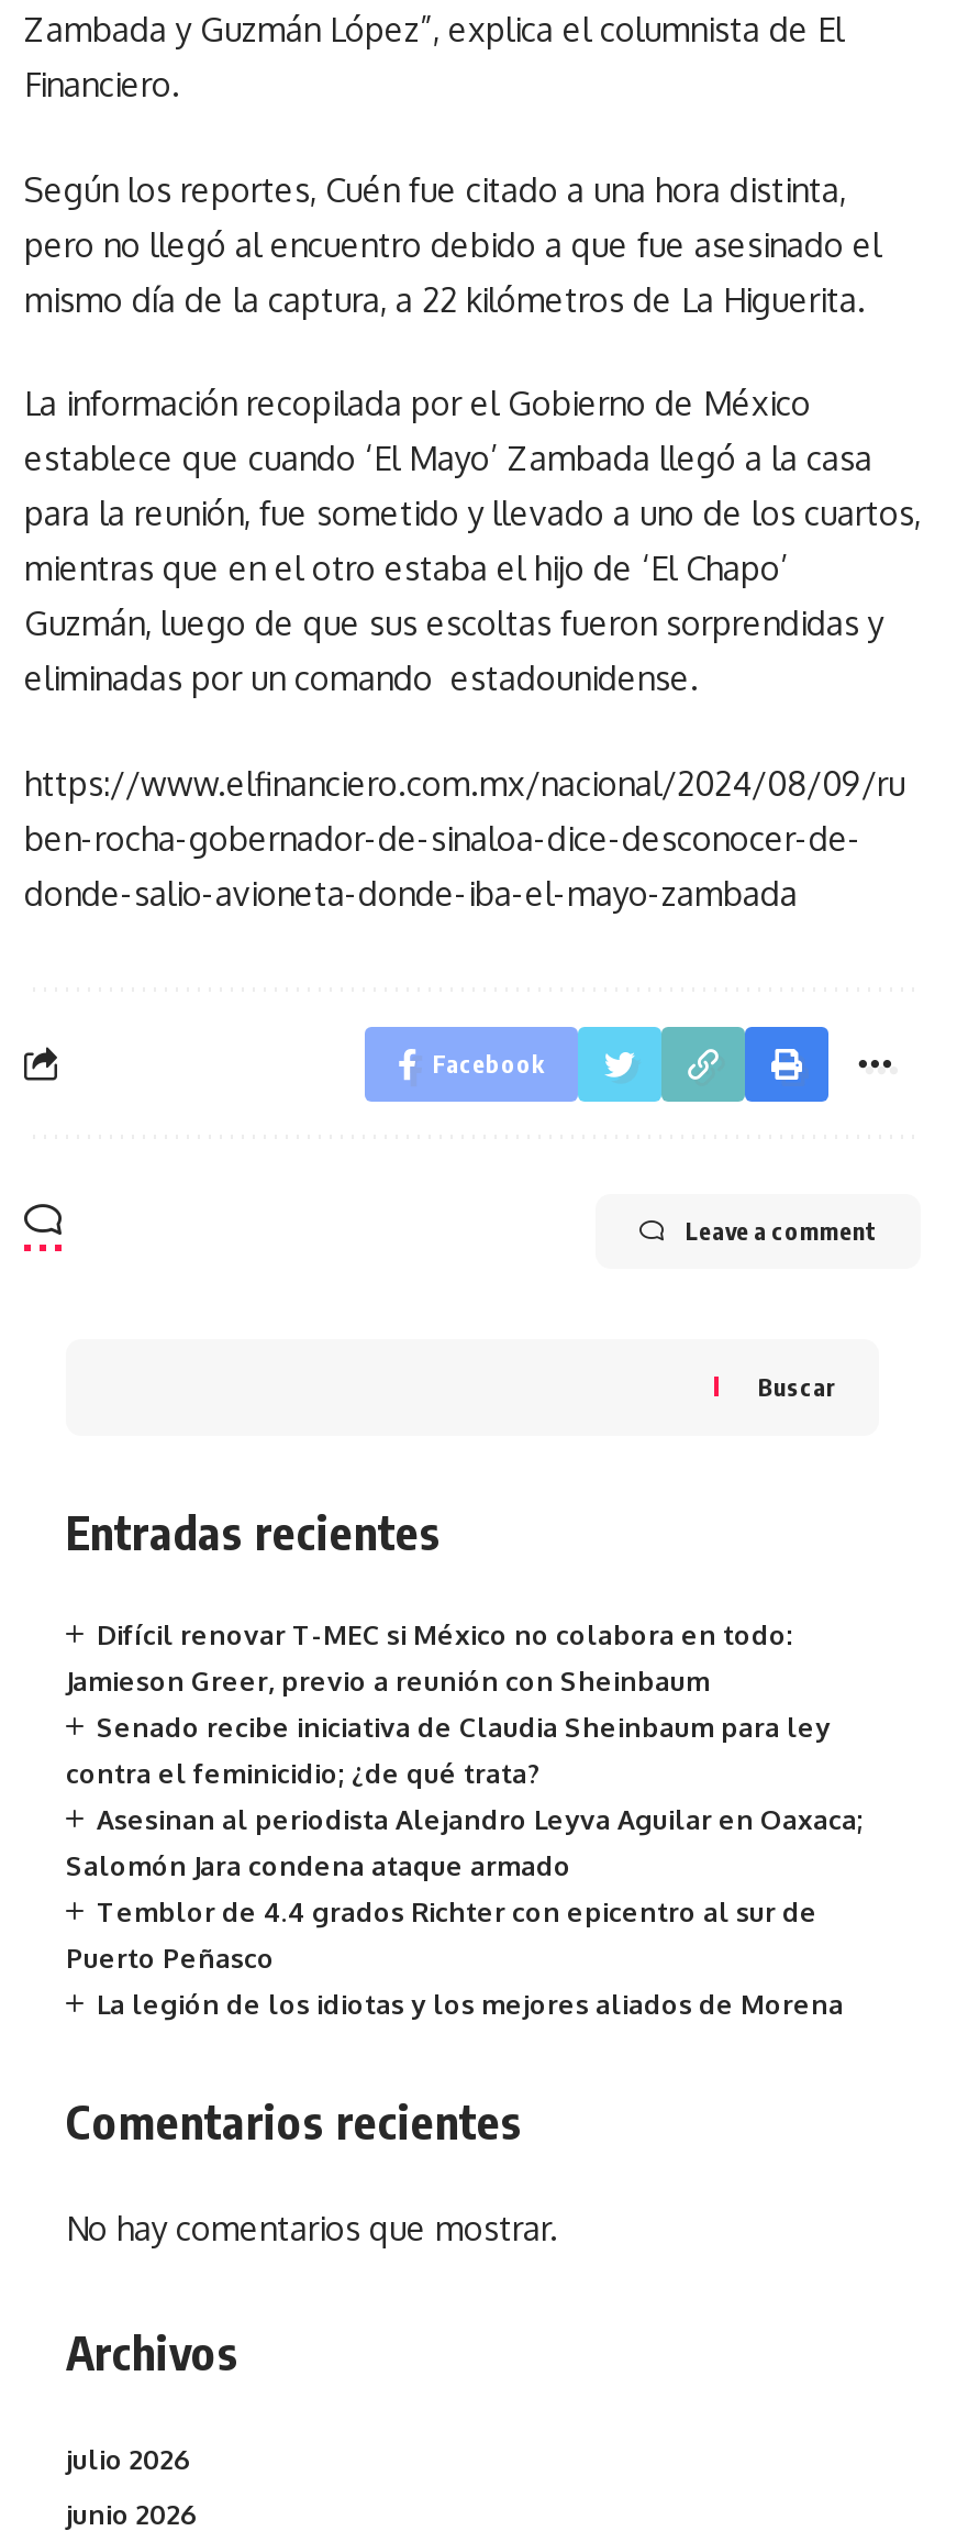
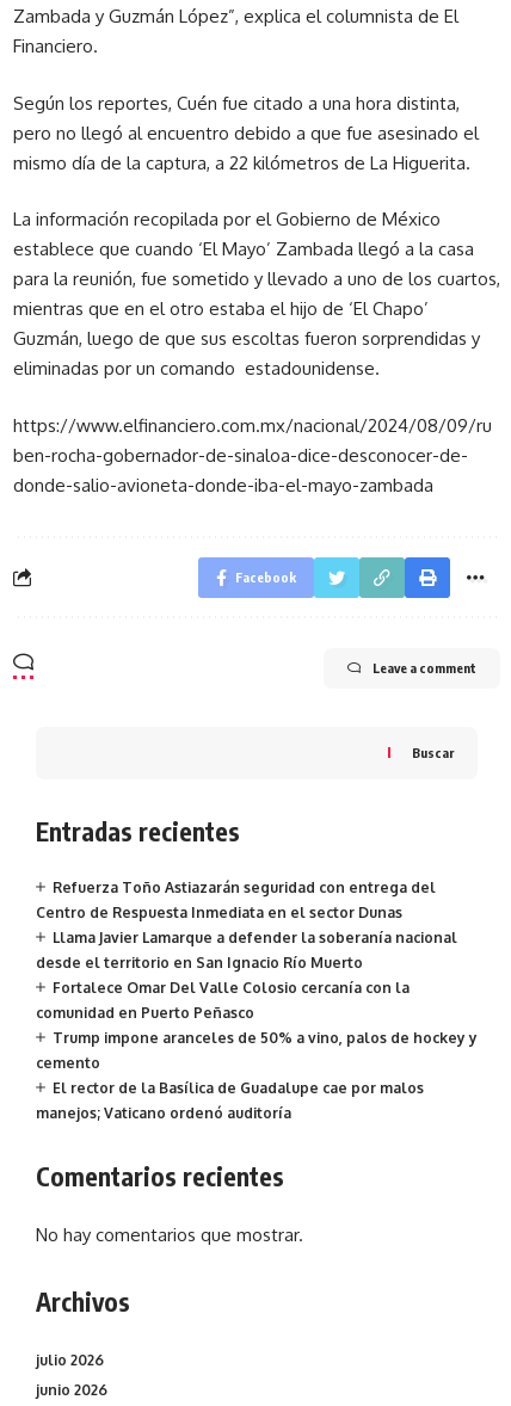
- Difícil renovar T-MEC si México no colabora en todo:
- Jamieson Greer, previo a reunión con Sheinbaum
- Senado recibe iniciativa de Claudia Sheinbaum para ley
- contra el feminicidio; ¿de qué trata?
- Asesinan al periodista Alejandro Leyva Aguilar en Oaxaca;
- Salomón Jara condena ataque armado
- Temblor de 4.4 grados Richter con epicentro al sur de
- Puerto Peñasco
- La legión de los idiotas y los mejores aliados de Morena
+ Refuerza Toño Astiazarán seguridad con entrega del
+ Centro de Respuesta Inmediata en el sector Dunas
+ Llama Javier Lamarque a defender la soberanía nacional
+ desde el territorio en San Ignacio Río Muerto
+ Fortalece Omar Del Valle Colosio cercanía con la
+ comunidad en Puerto Peñasco
+ Trump impone aranceles de 50% a vino, palos de hockey y
+ cemento
+ El rector de la Basílica de Guadalupe cae por malos
+ manejos; Vaticano ordenó auditoría
